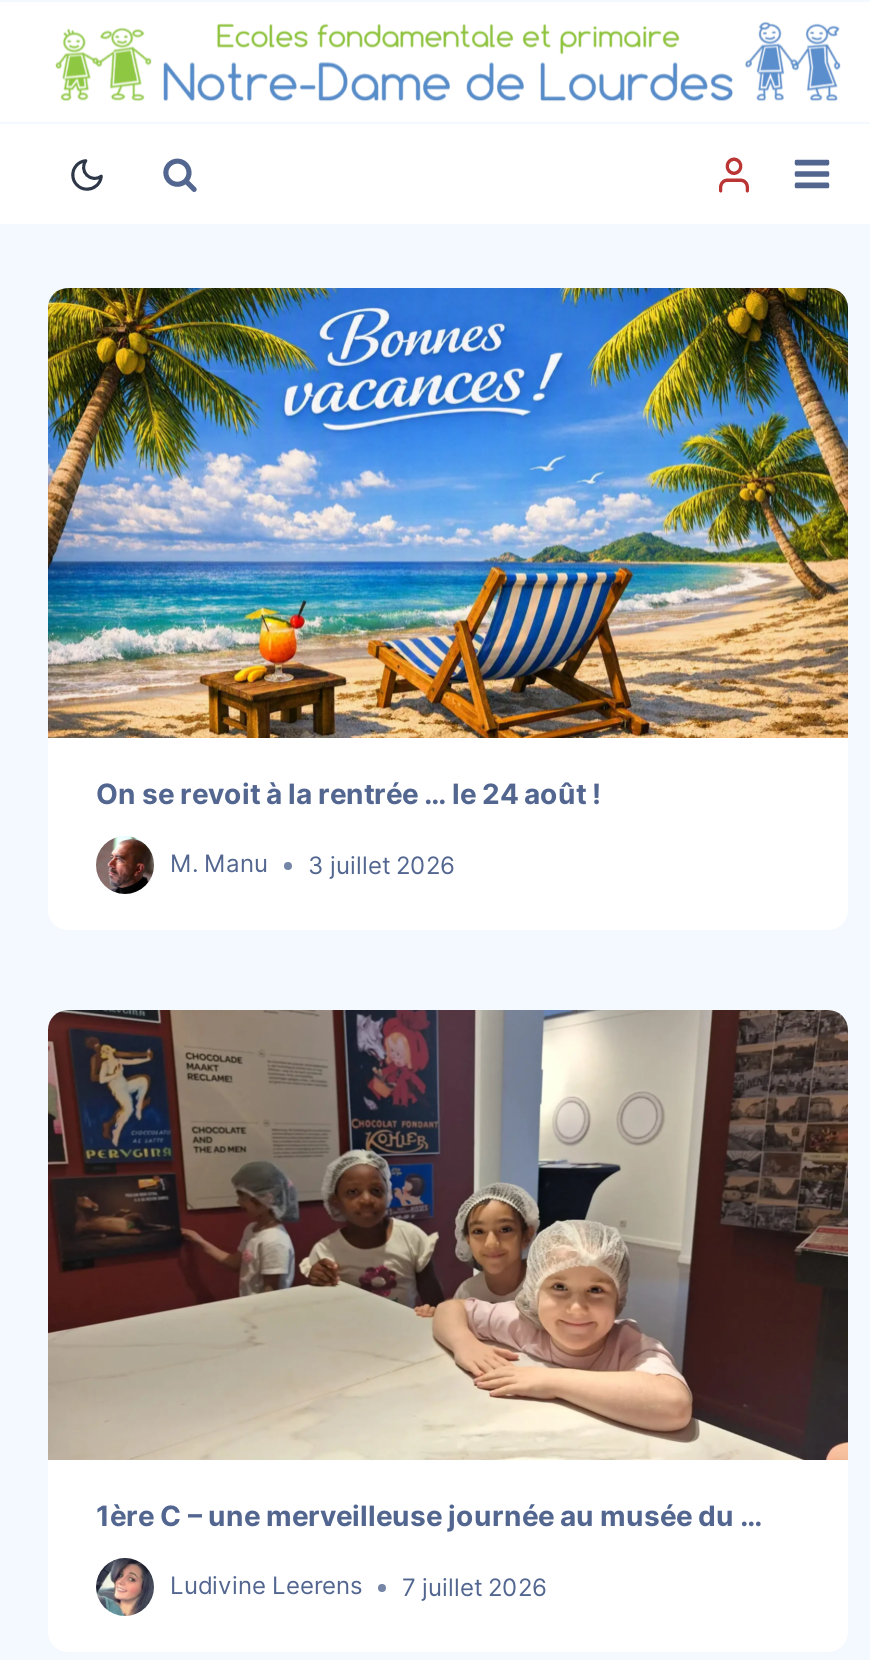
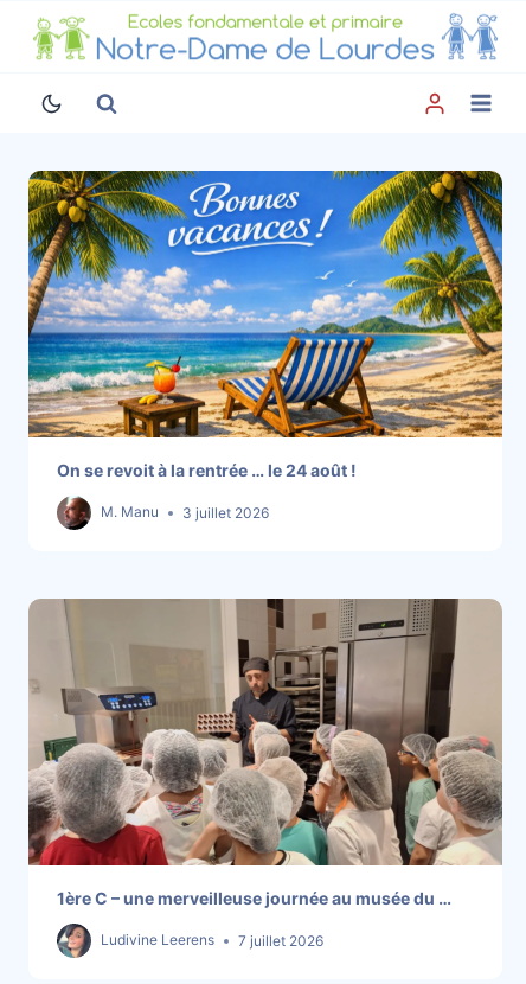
- [image]
+ [image]
